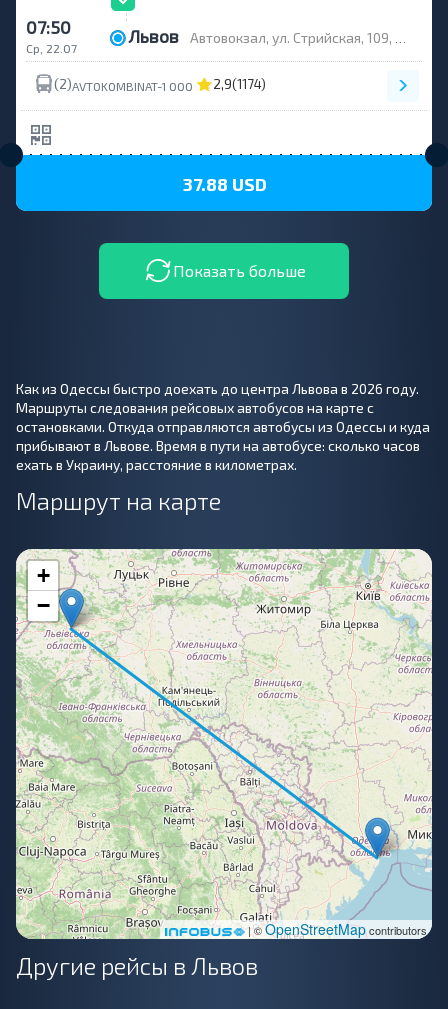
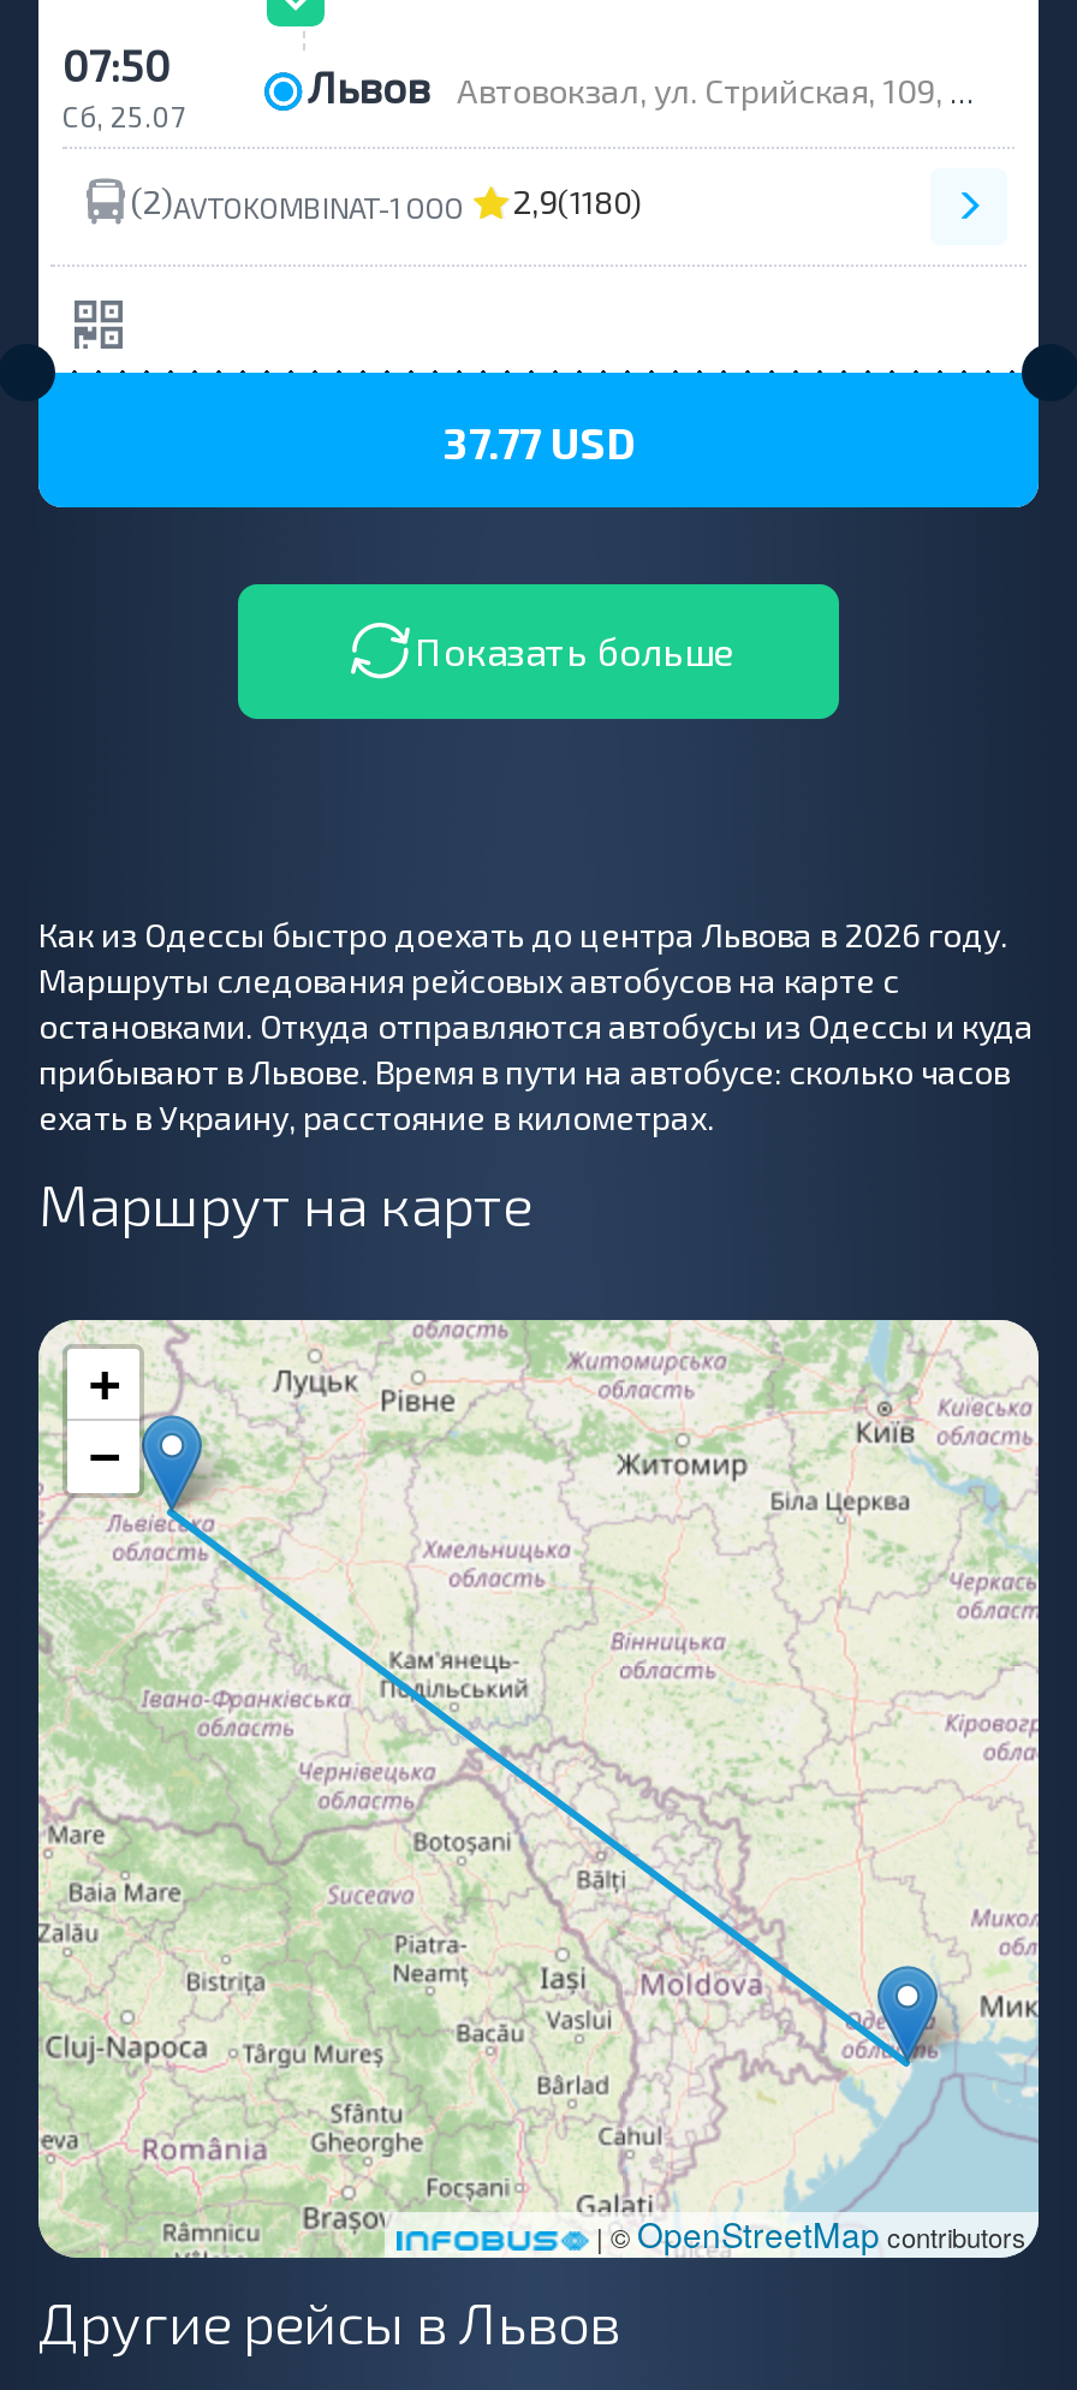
- Ср, 22.07
+ Сб, 25.07

- 2,9(1174)
+ 2,9(1180)

- 37.88 USD
+ 37.77 USD
